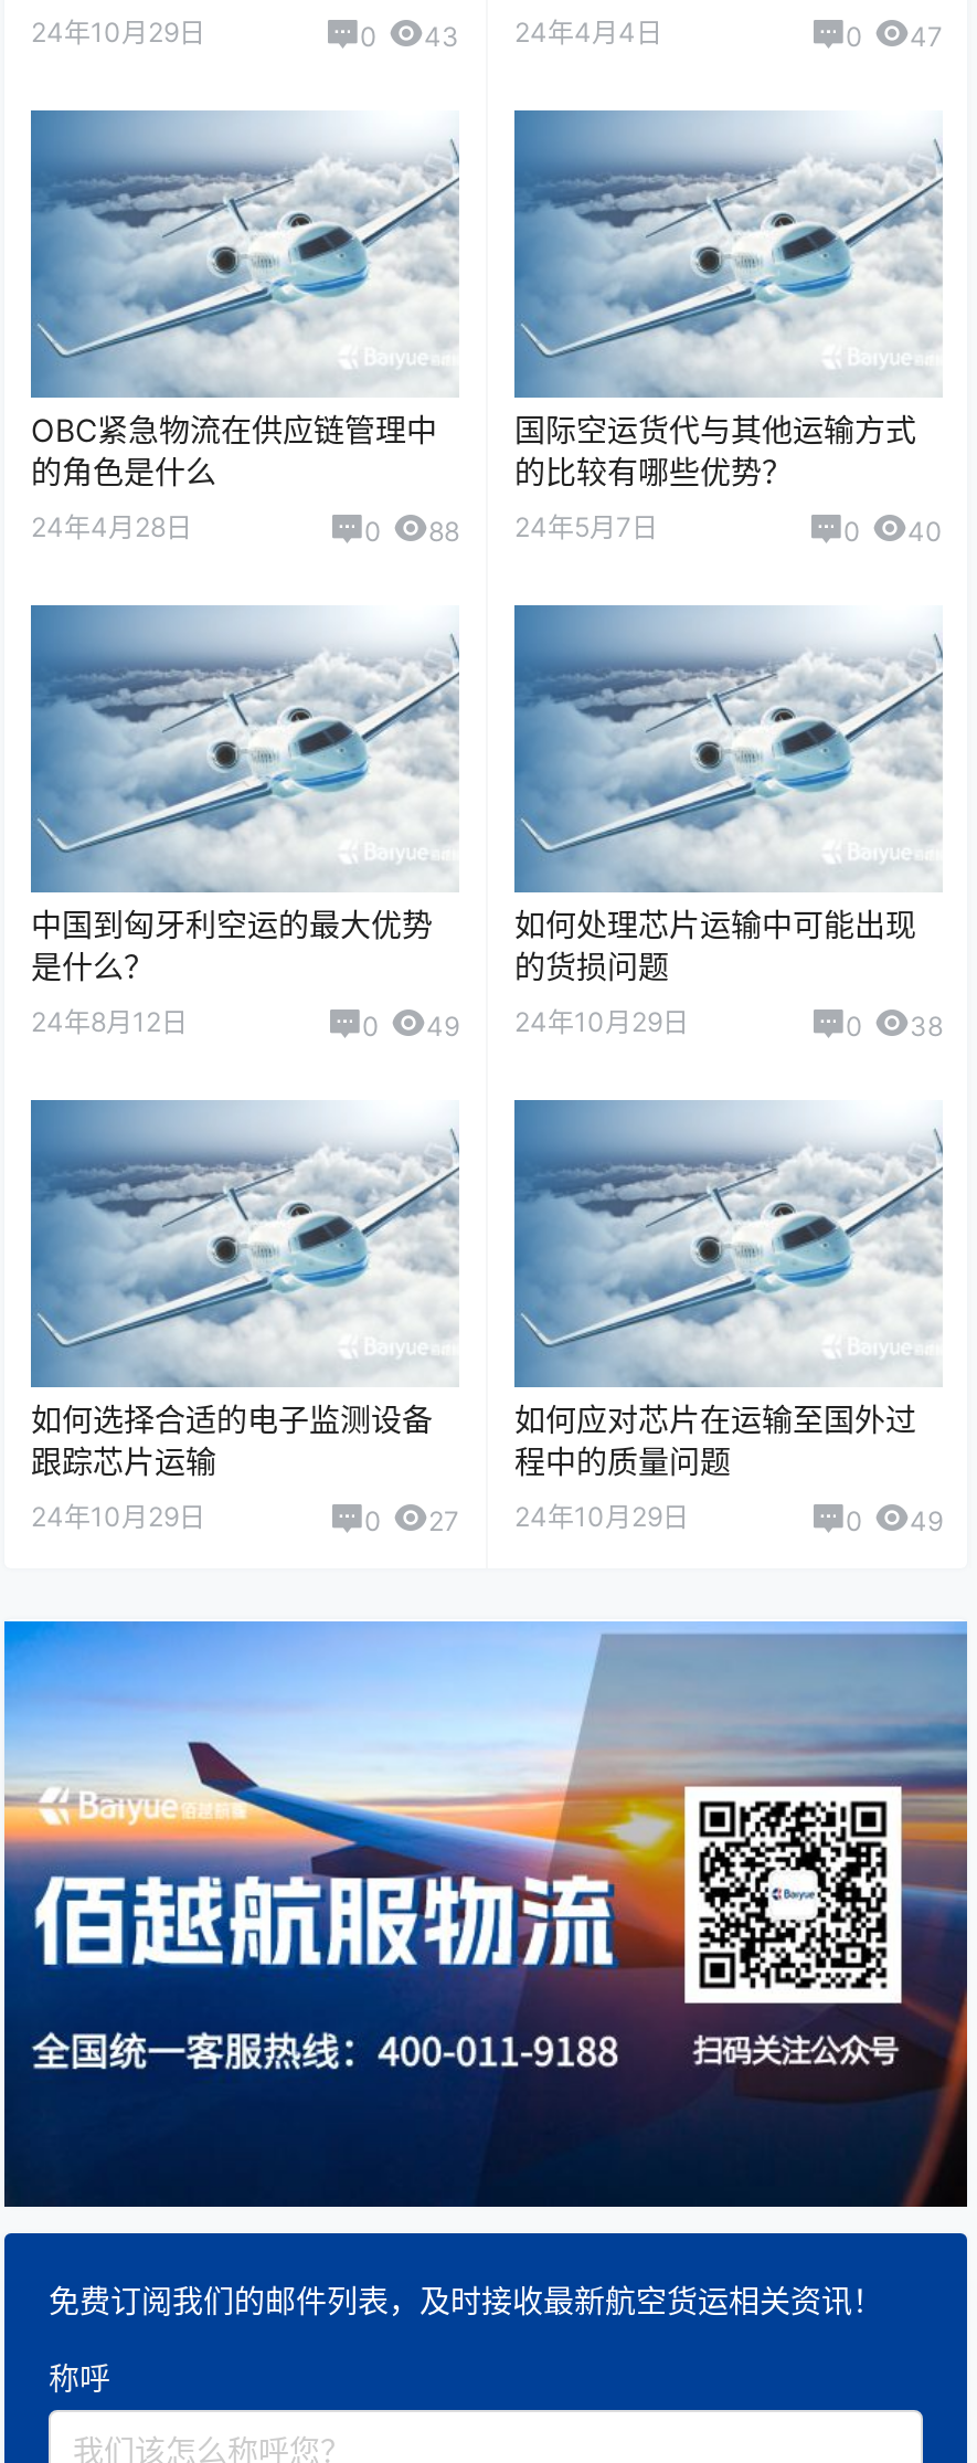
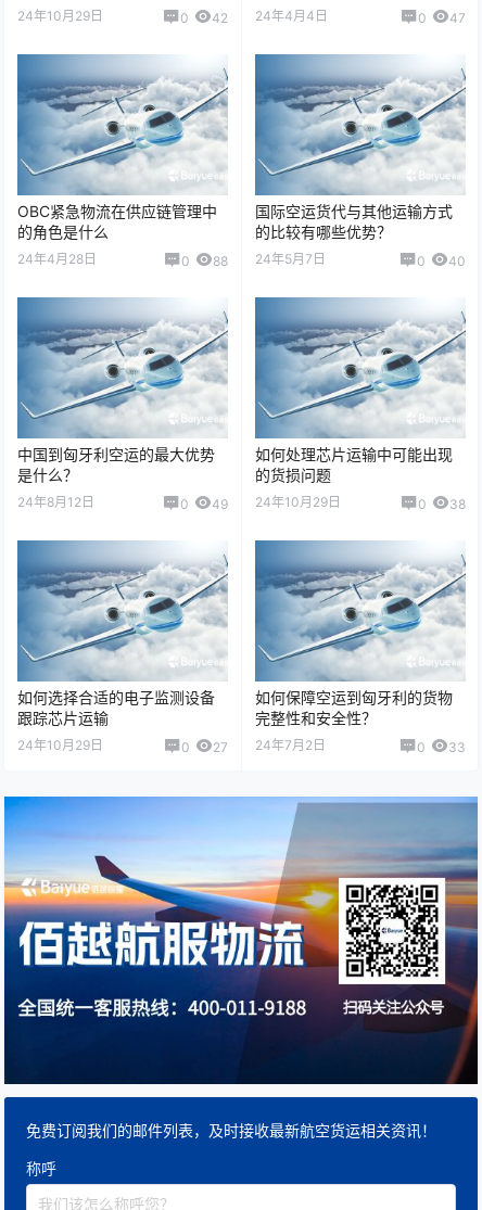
- 43
+ 42

- 如何应对芯片在运输至国外过
- 程中的质量问题
+ 如何保障空运到匈牙利的货物
+ 完整性和安全性？

- 24年10月29日
+ 24年7月2日

- 49
+ 33
